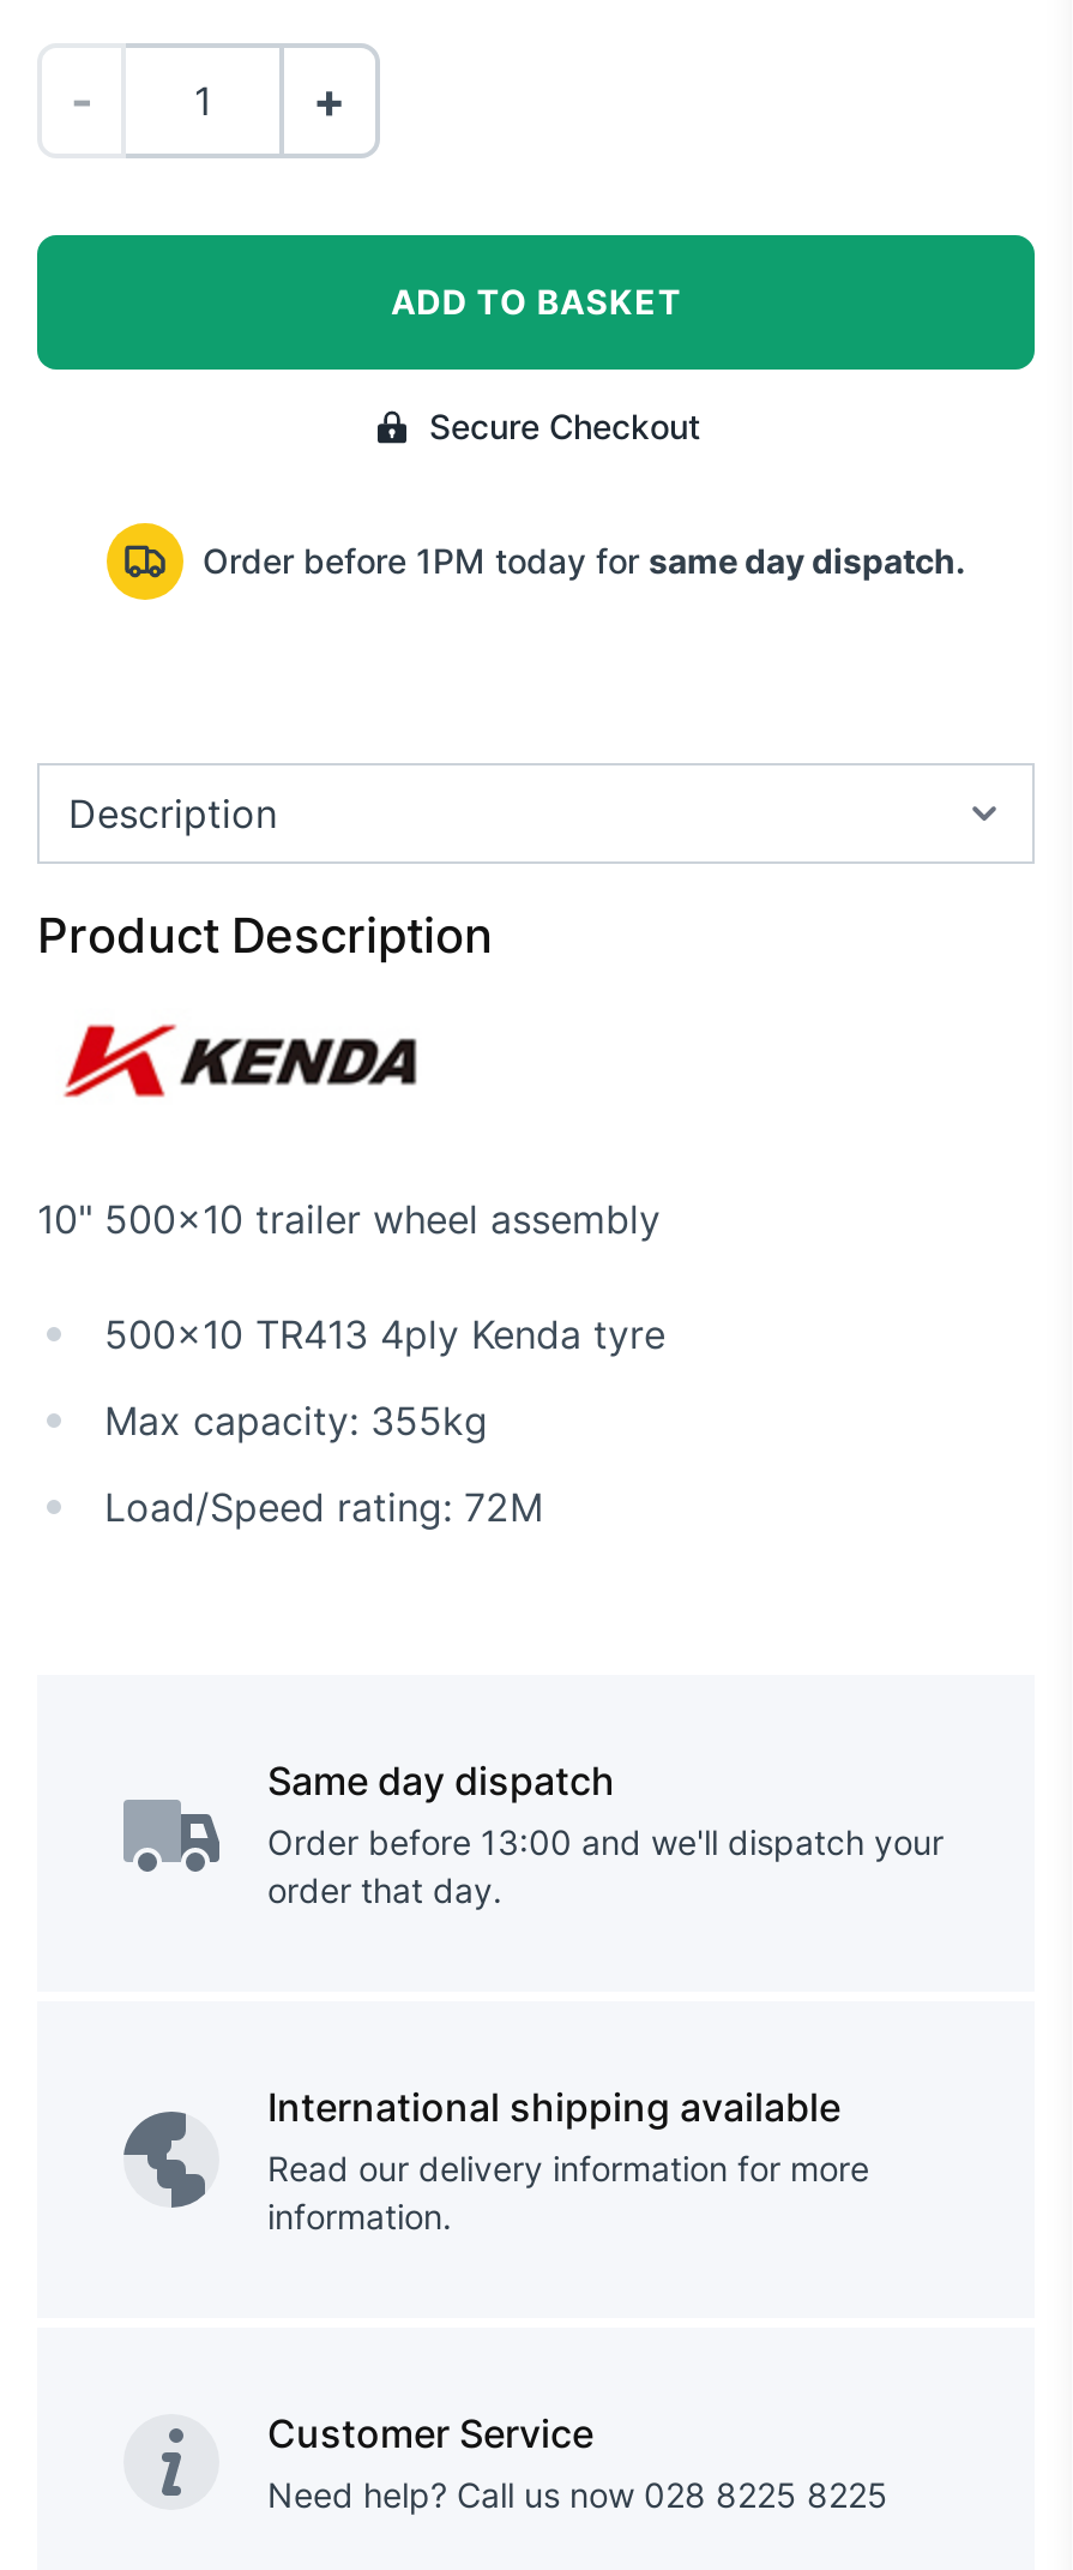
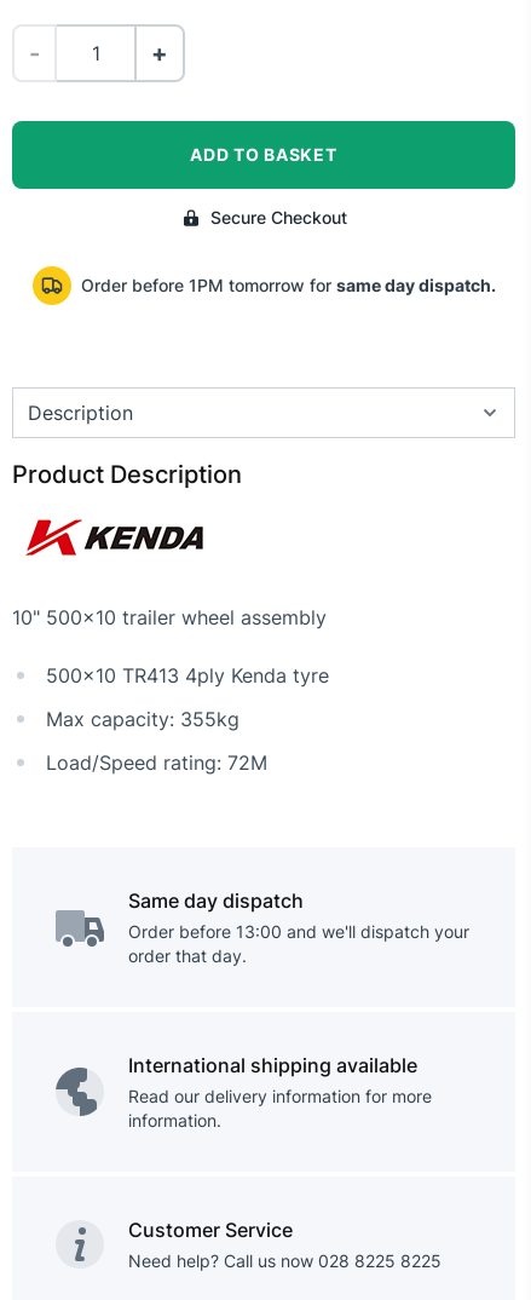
- [image]
- Order before 1PM today for same day dispatch.
+ [image]
+ Order before 1PM tomorrow for same day dispatch.
